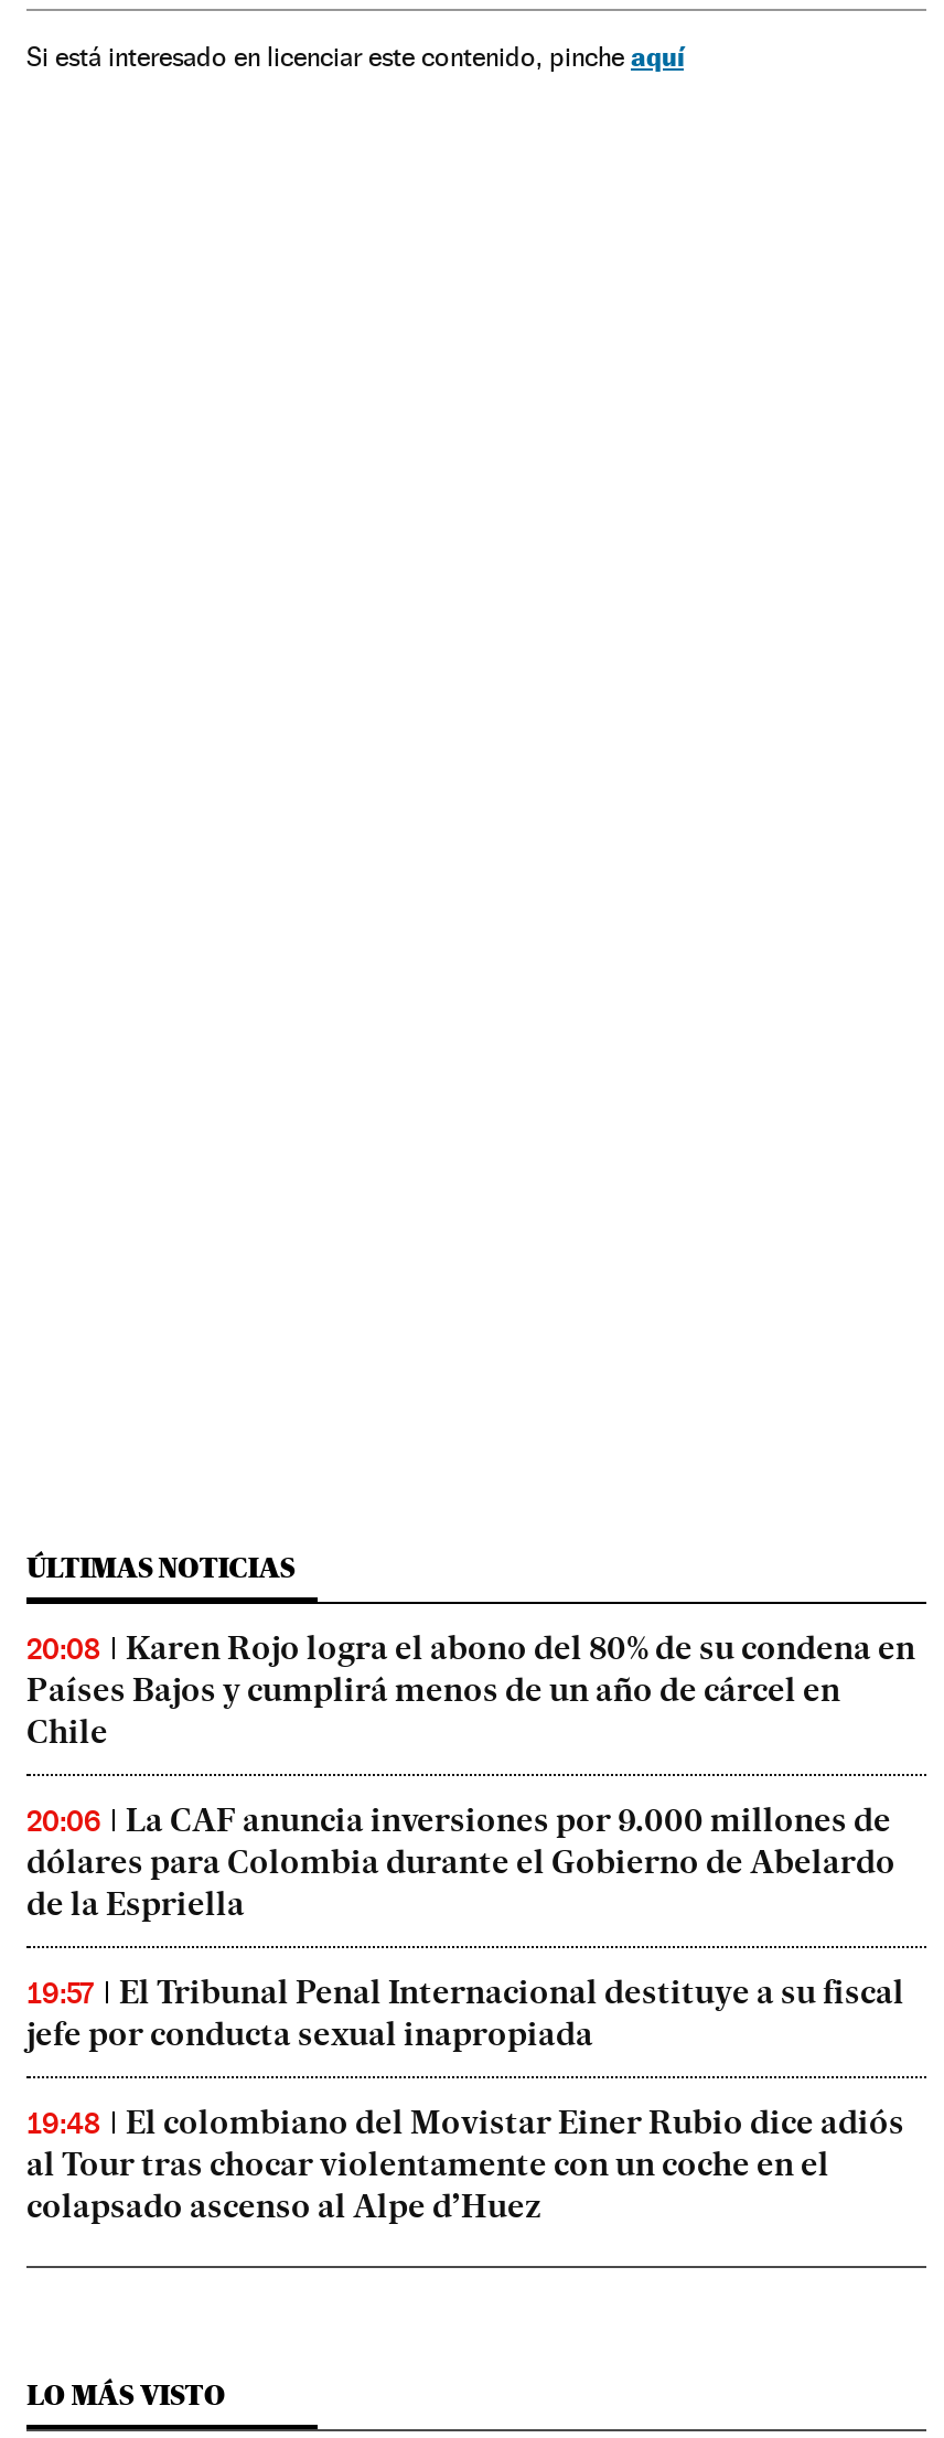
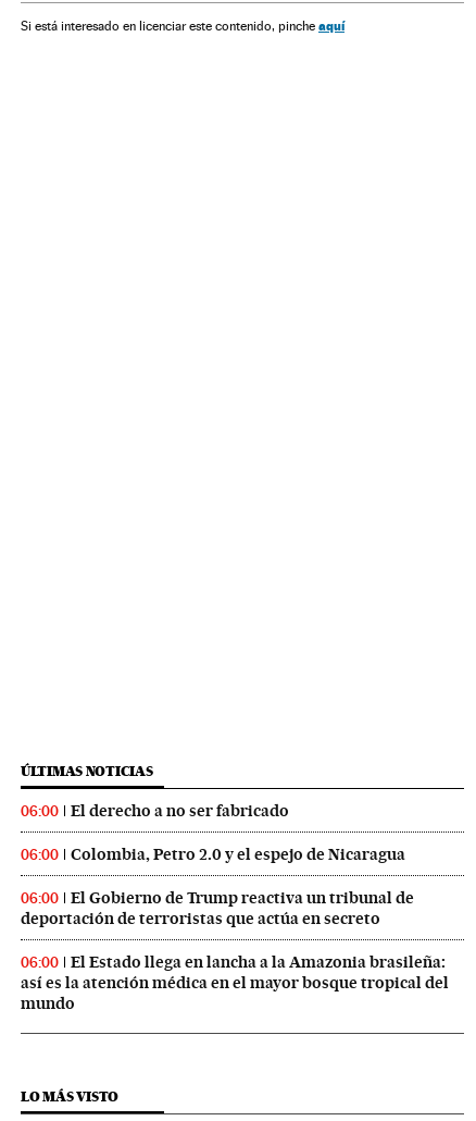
- 20:08
- Karen Rojo logra el abono del 80% de su condena en
- Países Bajos y cumplirá menos de un año de cárcel en
- Chile
+ 06:00
+ El derecho a no ser fabricado

- 20:06
- La CAF anuncia inversiones por 9.000 millones de
- dólares para Colombia durante el Gobierno de Abelardo
- de la Espriella
+ 06:00
+ Colombia, Petro 2.0 y el espejo de Nicaragua

- 19:57
- El Tribunal Penal Internacional destituye a su fiscal
- jefe por conducta sexual inapropiada
+ 06:00
+ El Gobierno de Trump reactiva un tribunal de
+ deportación de terroristas que actúa en secreto

- 19:48
- El colombiano del Movistar Einer Rubio dice adiós
- al Tour tras chocar violentamente con un coche en el
- colapsado ascenso al Alpe d’Huez
+ 06:00
+ El Estado llega en lancha a la Amazonia brasileña:
+ así es la atención médica en el mayor bosque tropical del
+ mundo
